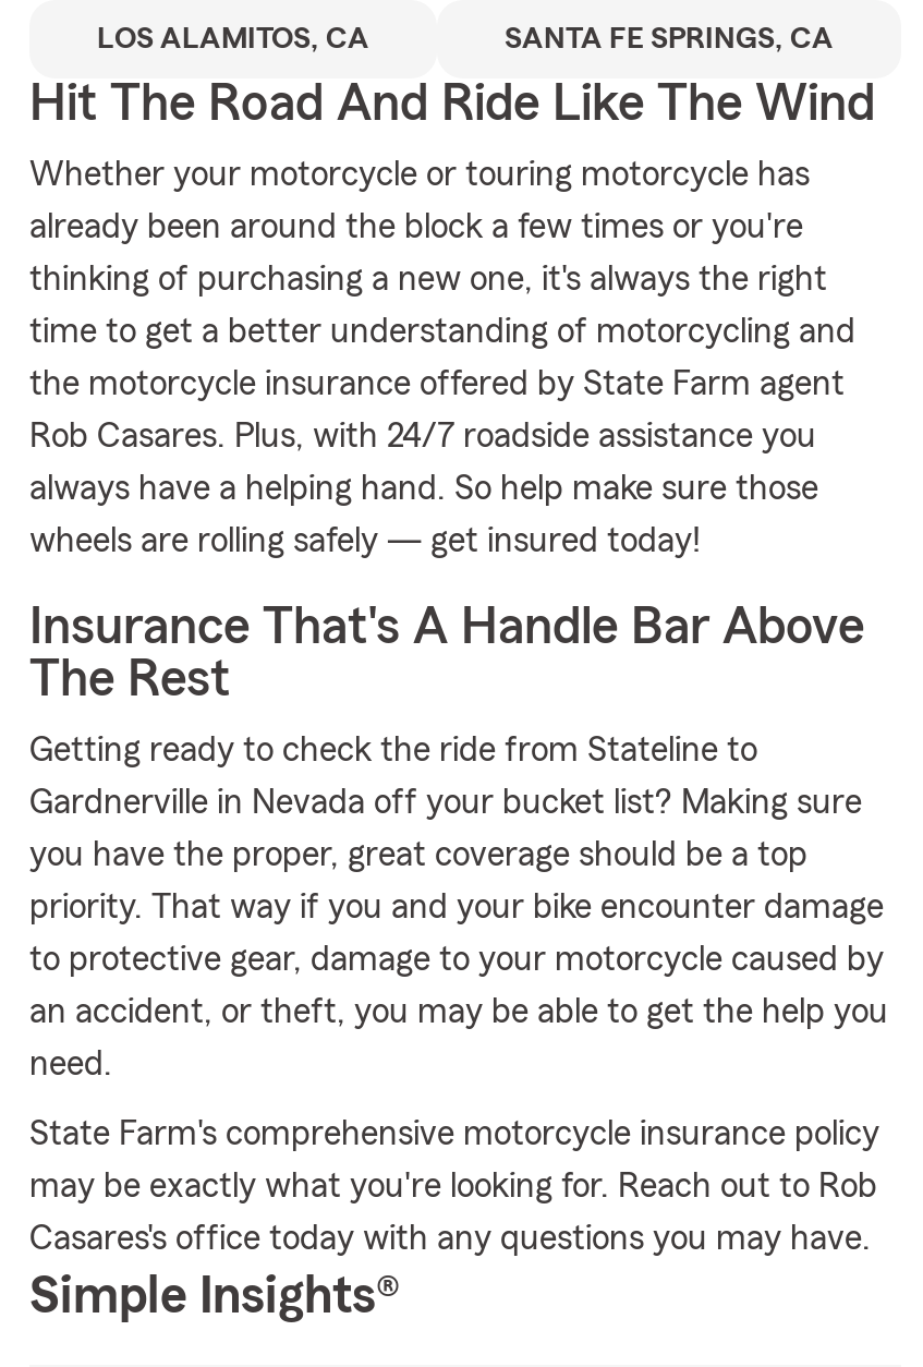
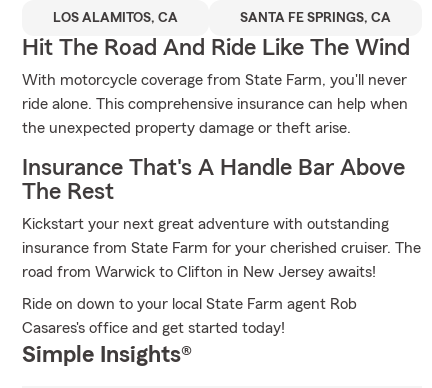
- Whether your motorcycle or touring motorcycle has
- already been around the block a few times or you're
- thinking of purchasing a new one, it's always the right
- time to get a better understanding of motorcycling and
- the motorcycle insurance offered by State Farm agent
- Rob Casares. Plus, with 24/7 roadside assistance you
- always have a helping hand. So help make sure those
- wheels are rolling safely — get insured today!
+ With motorcycle coverage from State Farm, you'll never
+ ride alone. This comprehensive insurance can help when
+ the unexpected property damage or theft arise.

- Getting ready to check the ride from Stateline to
- Gardnerville in Nevada off your bucket list? Making sure
- you have the proper, great coverage should be a top
- priority. That way if you and your bike encounter damage
- to protective gear, damage to your motorcycle caused by
- an accident, or theft, you may be able to get the help you
- need.
- State Farm's comprehensive motorcycle insurance policy
- may be exactly what you're looking for. Reach out to Rob
- Casares's office today with any questions you may have.
+ Kickstart your next great adventure with outstanding
+ insurance from State Farm for your cherished cruiser. The
+ road from Warwick to Clifton in New Jersey awaits!
+ Ride on down to your local State Farm agent Rob
+ Casares's office and get started today!
